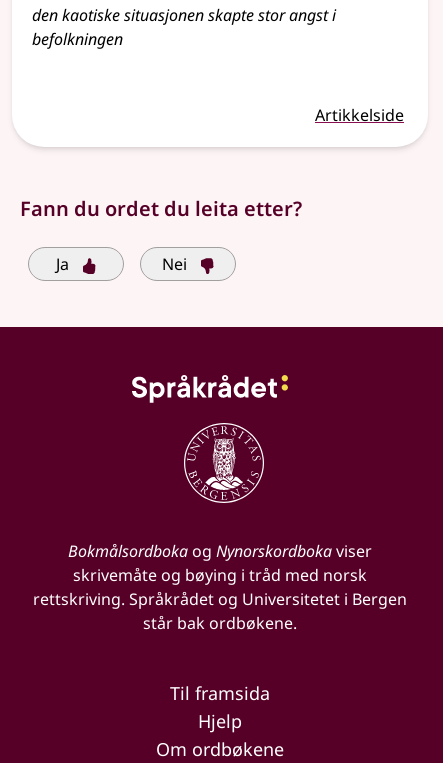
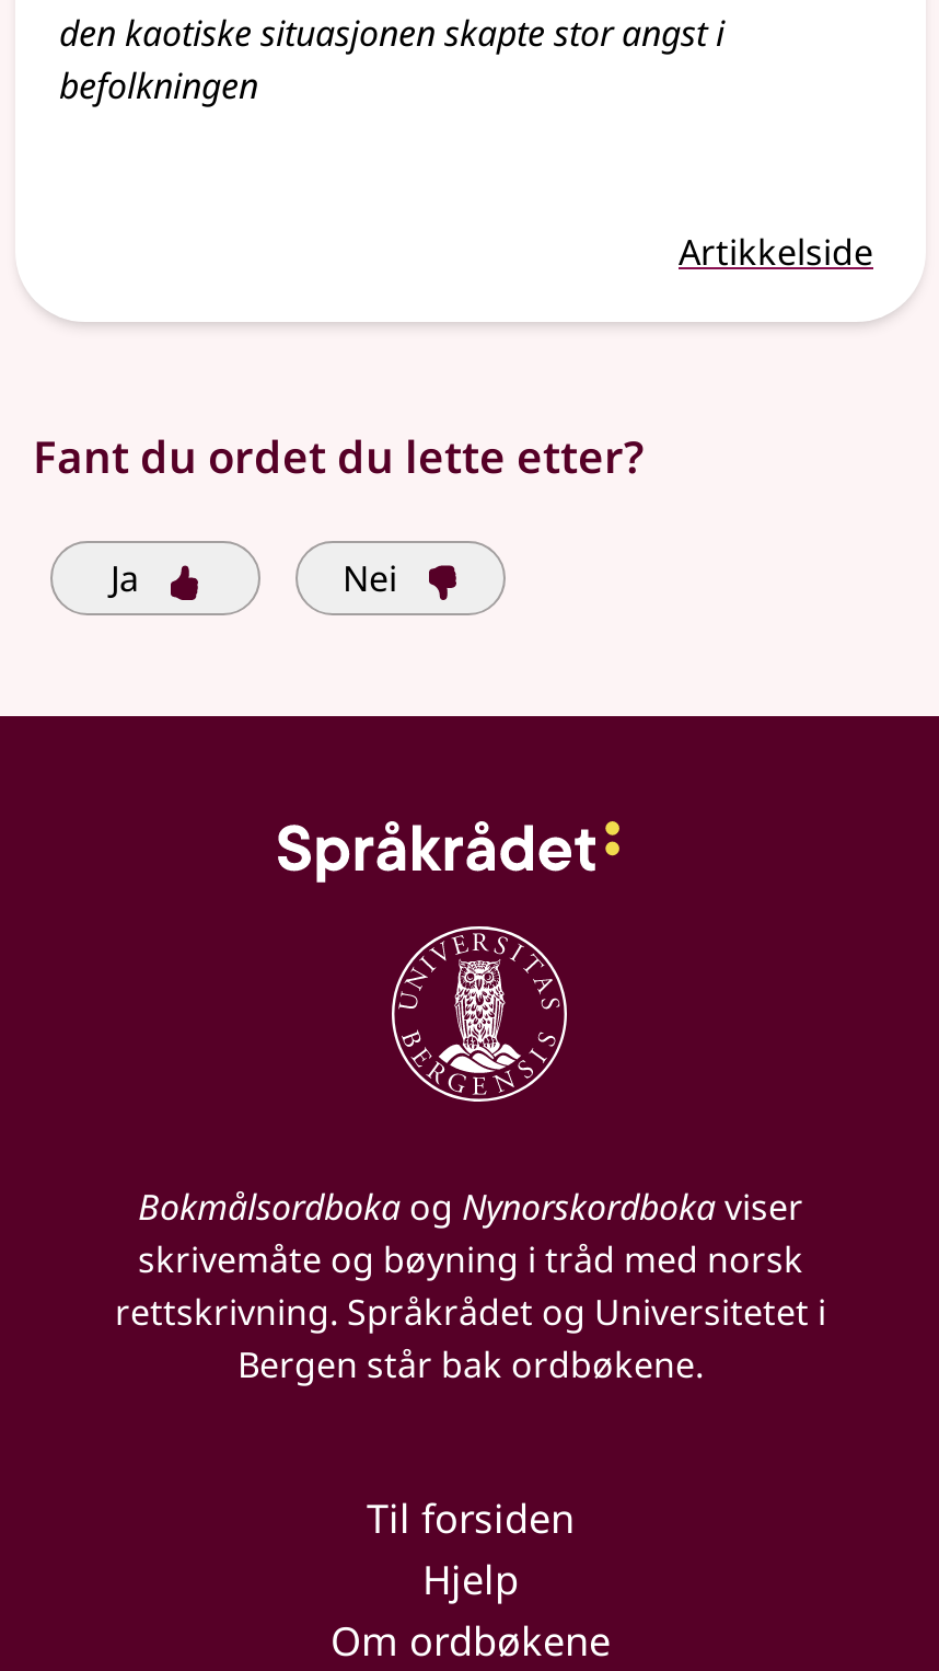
- Fann du ordet du leita etter?
+ Fant du ordet du lette etter?

- skrivemåte og bøying i tråd med norsk
- rettskriving. Språkrådet og Universitetet i Bergen
- står bak ordbøkene.
+ skrivemåte og bøyning i tråd med norsk
+ rettskrivning. Språkrådet og Universitetet i
+ Bergen står bak ordbøkene.

- Til framsida
+ Til forsiden
